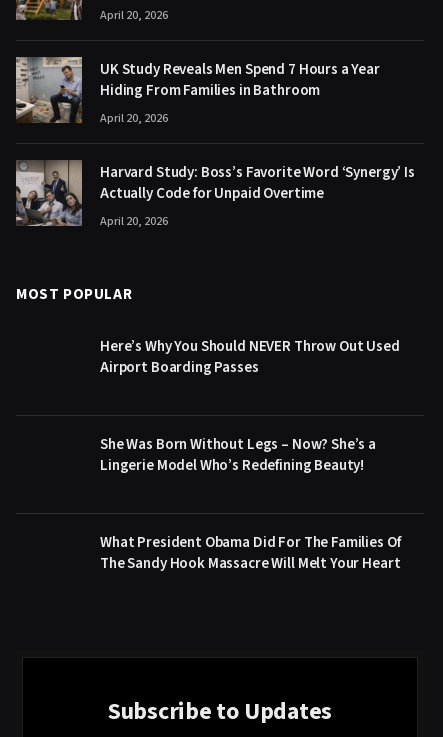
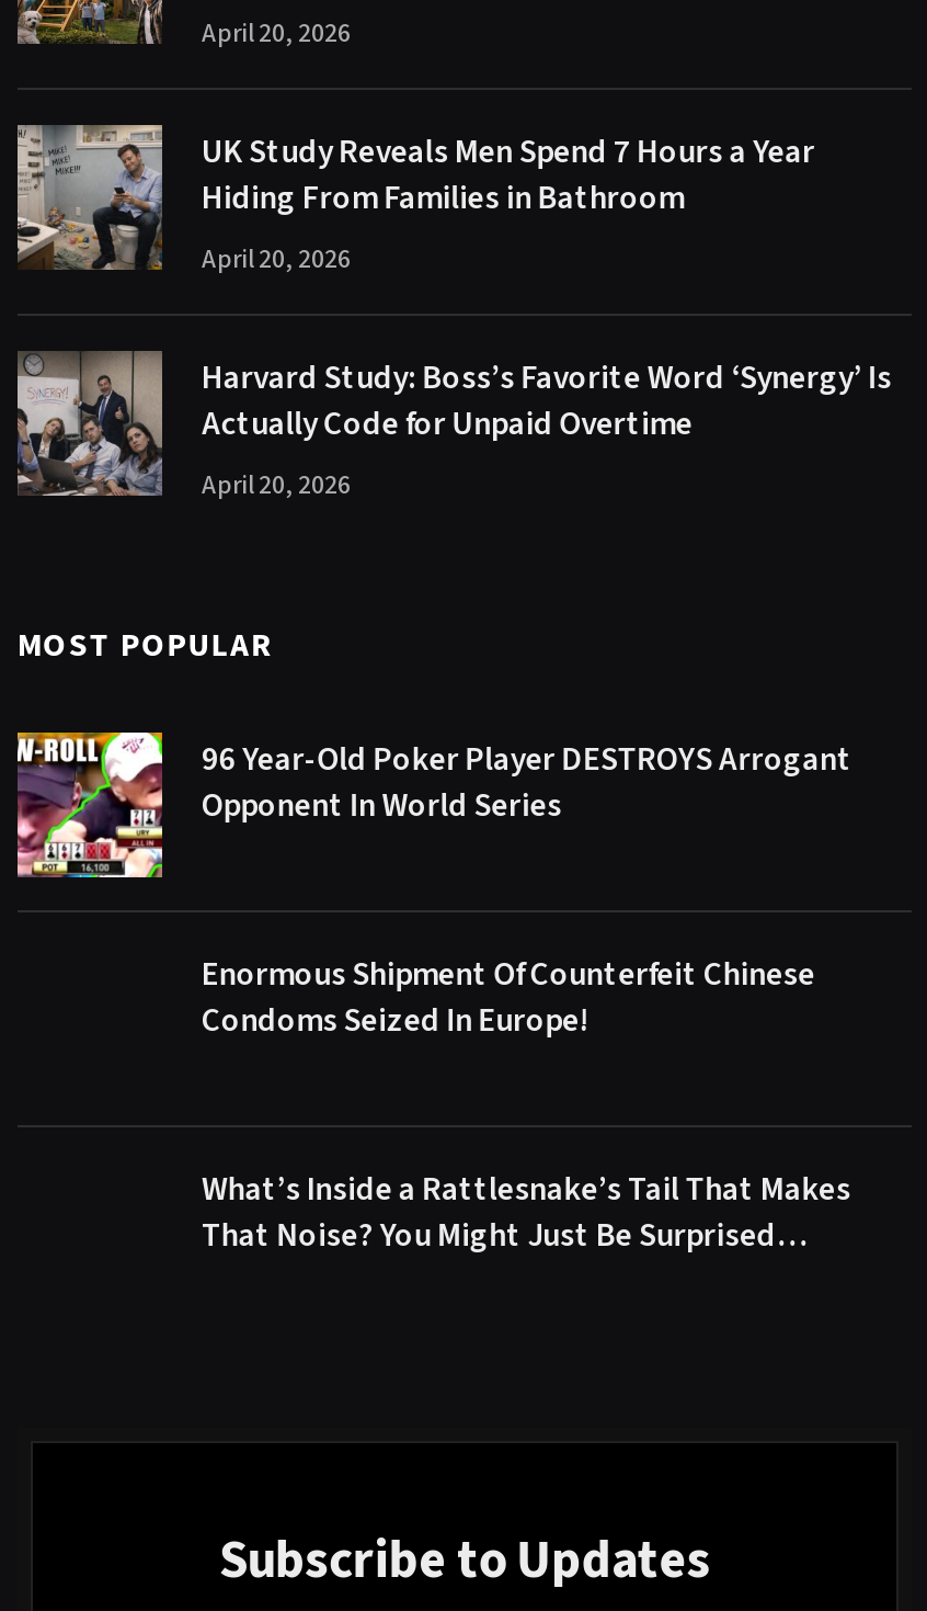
+ [image]

- Here’s Why You Should NEVER Throw Out Used
- Airport Boarding Passes
+ 96 Year-Old Poker Player DESTROYS Arrogant
+ Opponent In World Series

- She Was Born Without Legs – Now? She’s a
- Lingerie Model Who’s Redefining Beauty!
+ Enormous Shipment Of Counterfeit Chinese
+ Condoms Seized In Europe!

- What President Obama Did For The Families Of
- The Sandy Hook Massacre Will Melt Your Heart
+ What’s Inside a Rattlesnake’s Tail That Makes
+ That Noise? You Might Just Be Surprised…
